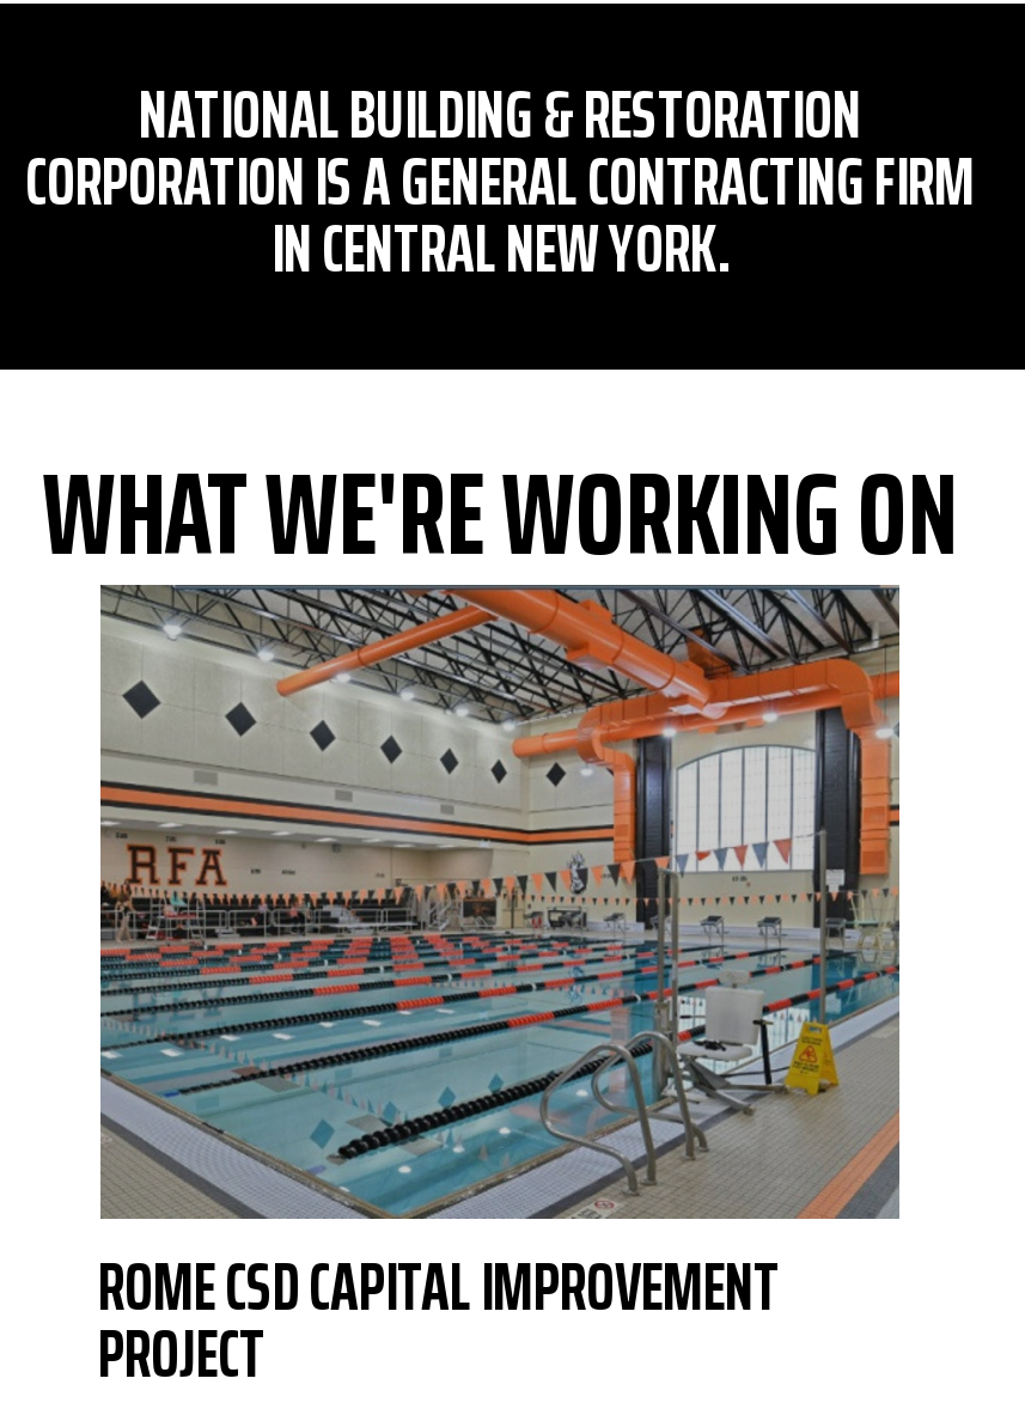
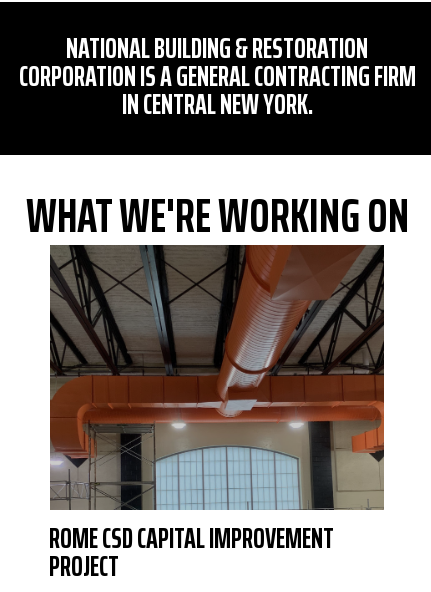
- [image]
+ [image]
